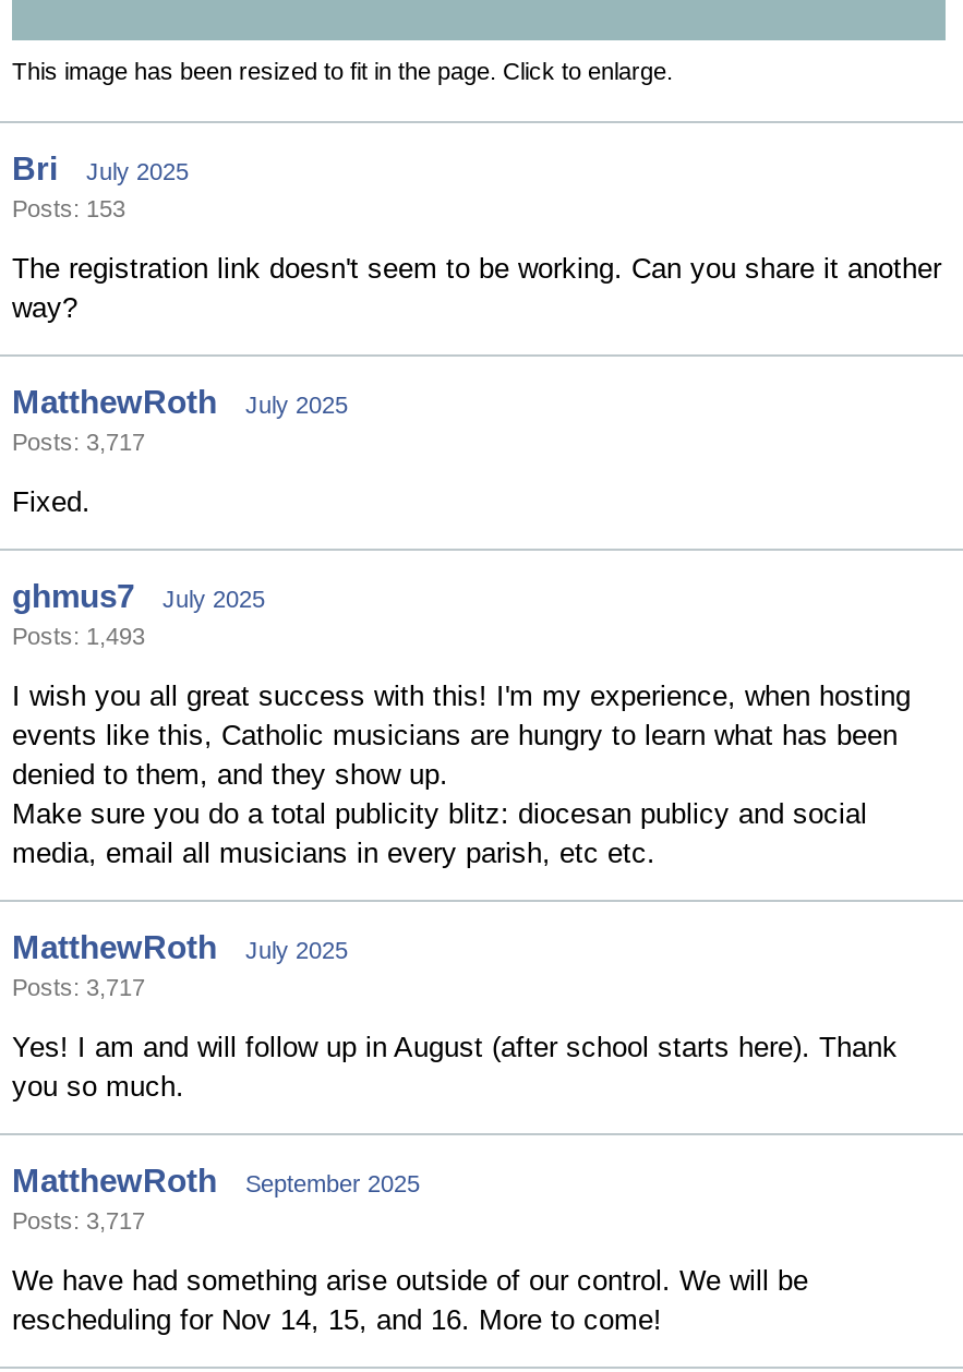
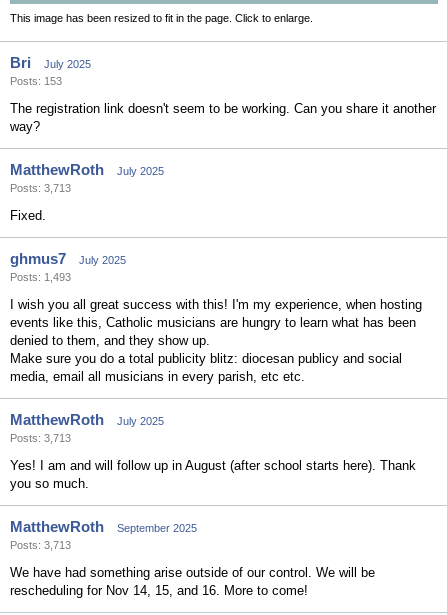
- Posts: 3,717
+ Posts: 3,713

- Posts: 3,717
+ Posts: 3,713

- Posts: 3,717
+ Posts: 3,713
